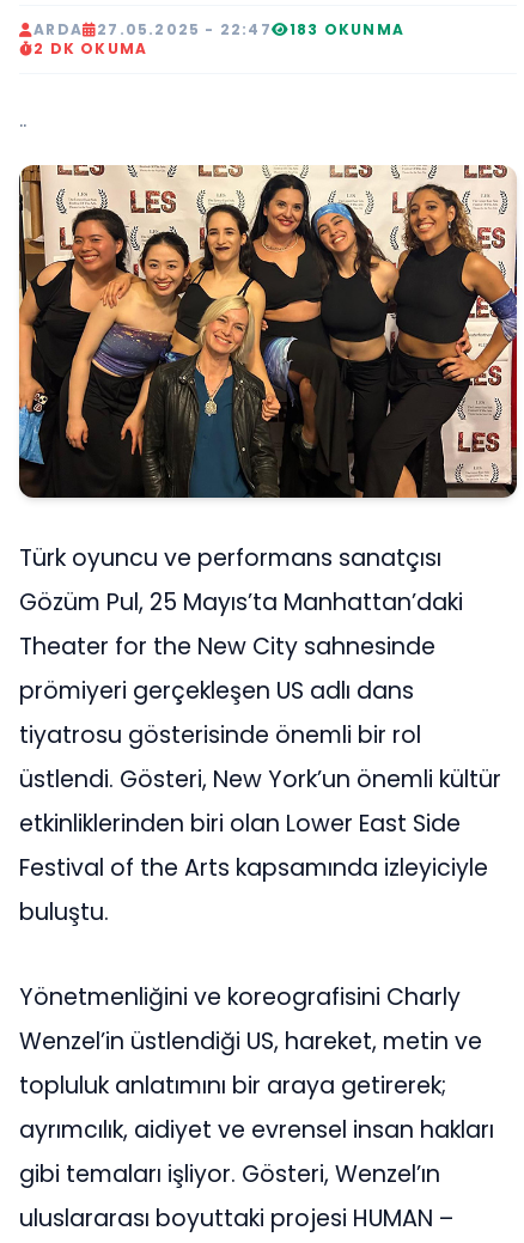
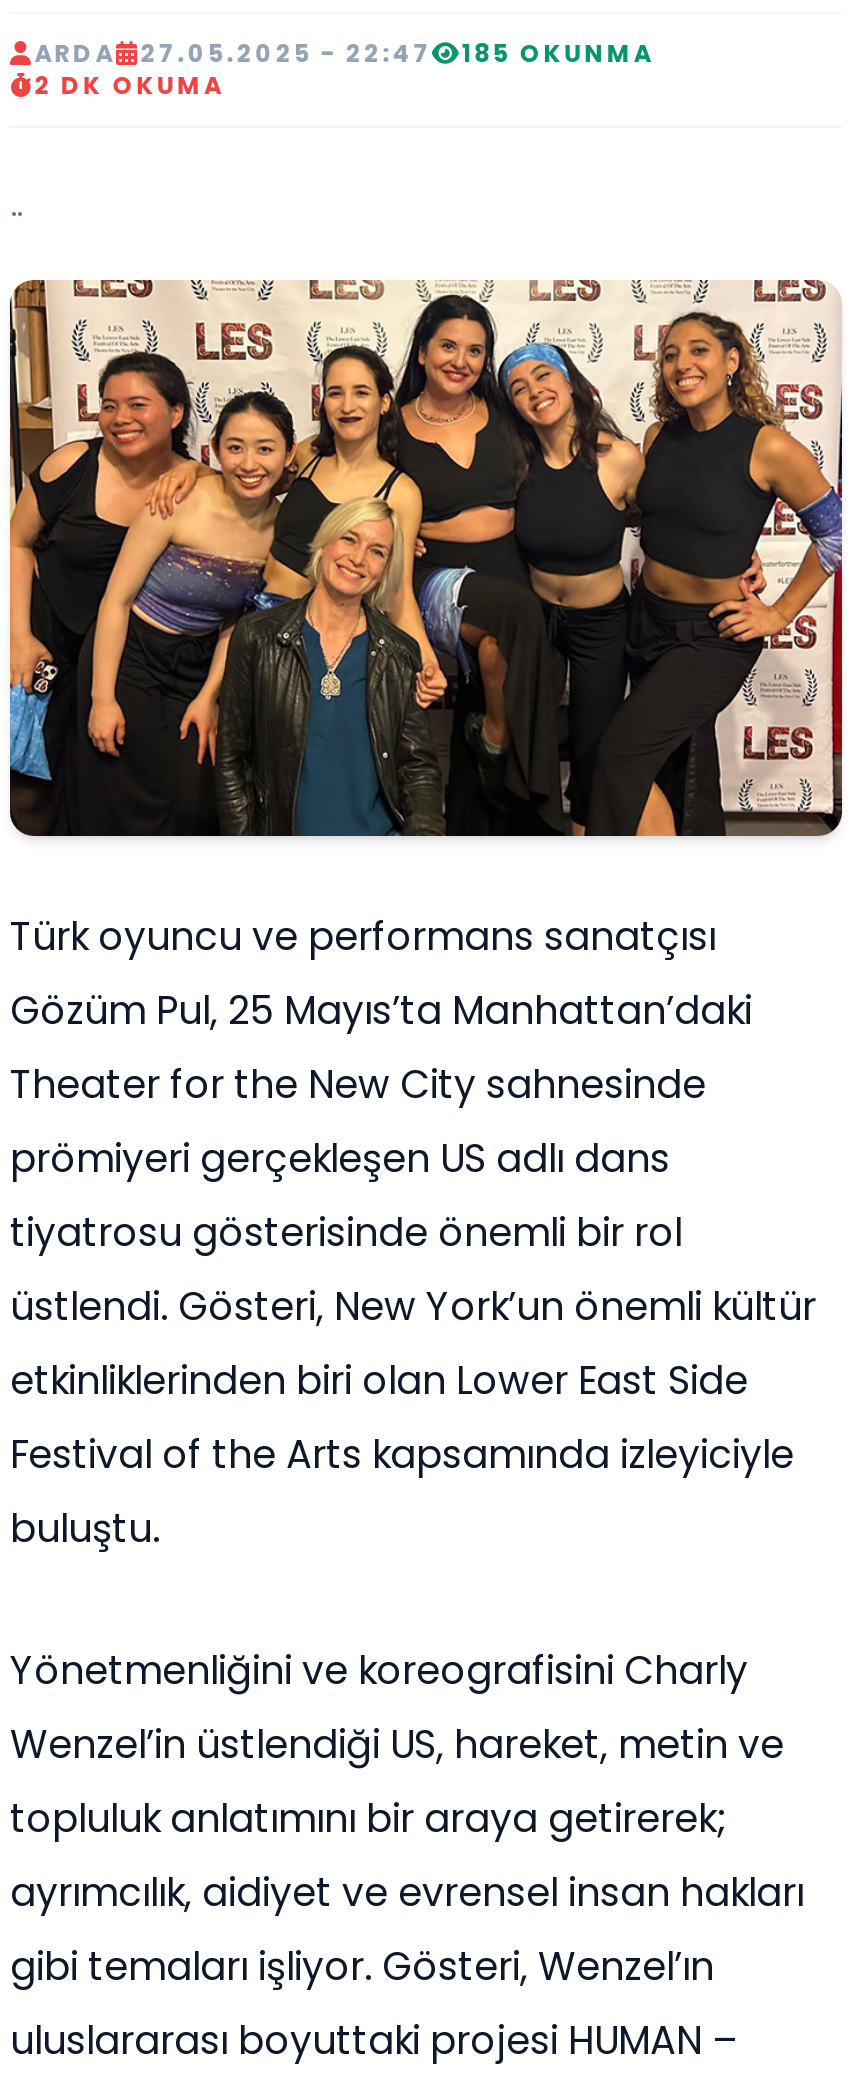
- ARDA 27.05.2025 - 22:47 183 OKUNMA
+ ARDA 27.05.2025 - 22:47 185 OKUNMA
